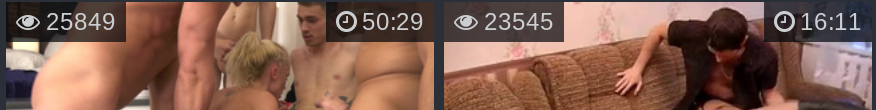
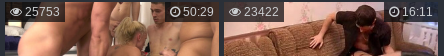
- 25849
+ 25753

- 50:29 23545
+ 50:29 23422
